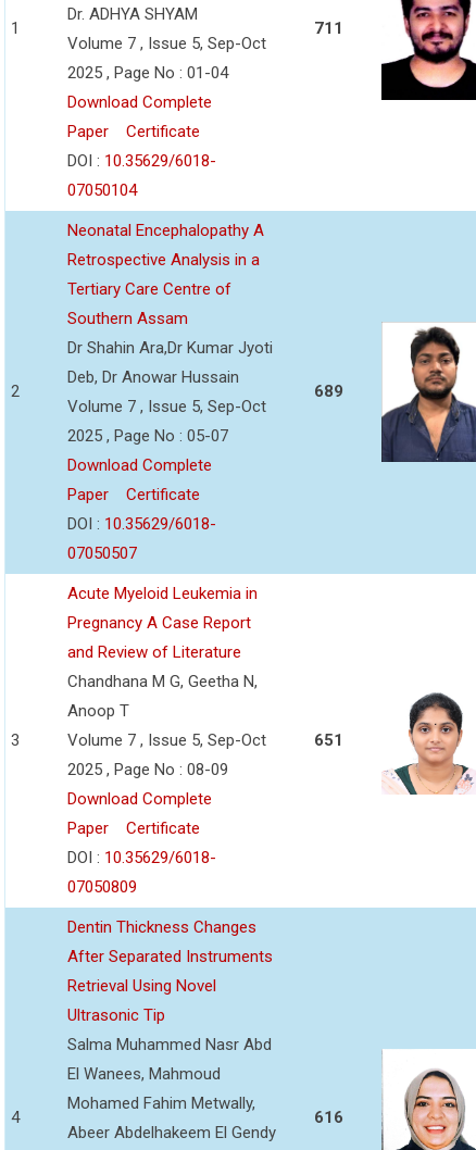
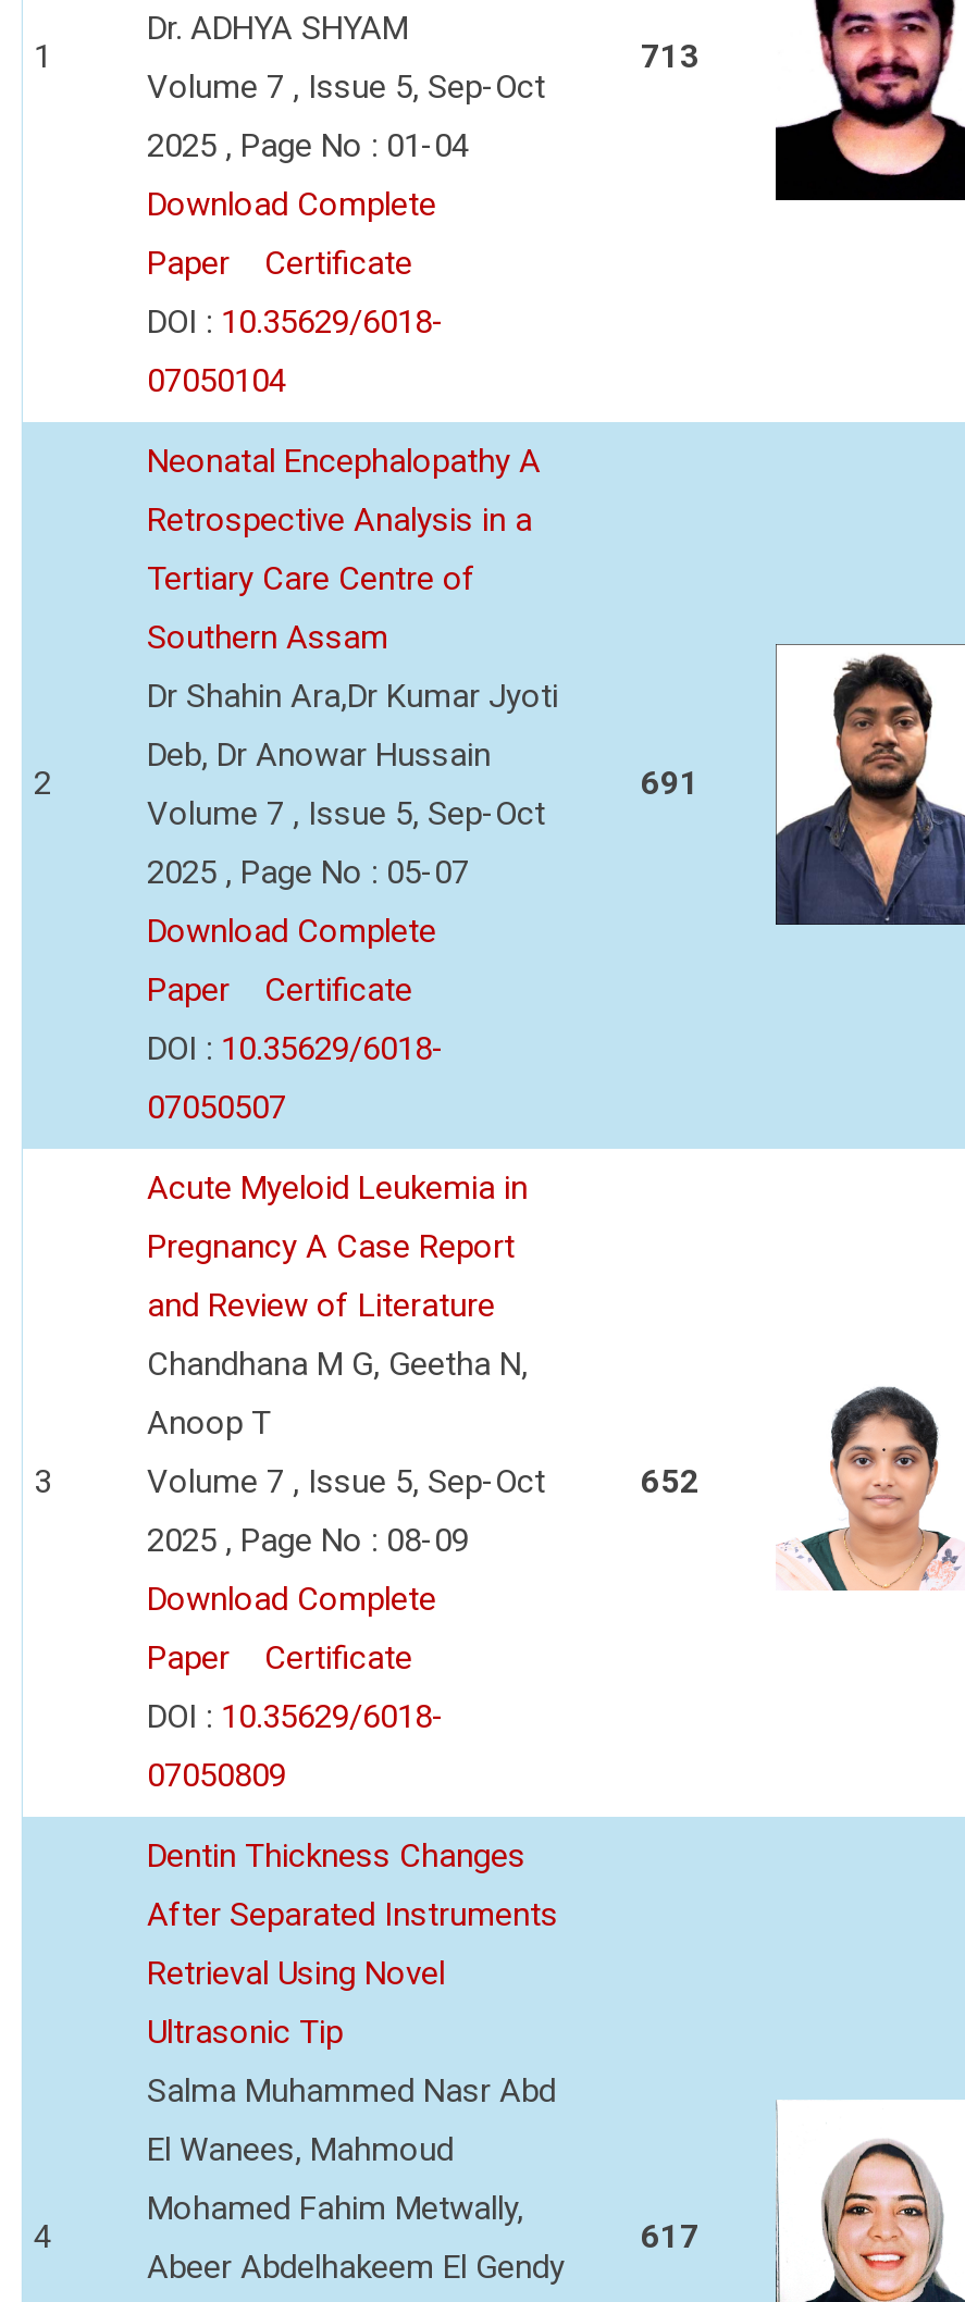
- 711
+ 713

- 689
+ 691

- 651
+ 652

- 616
+ 617
